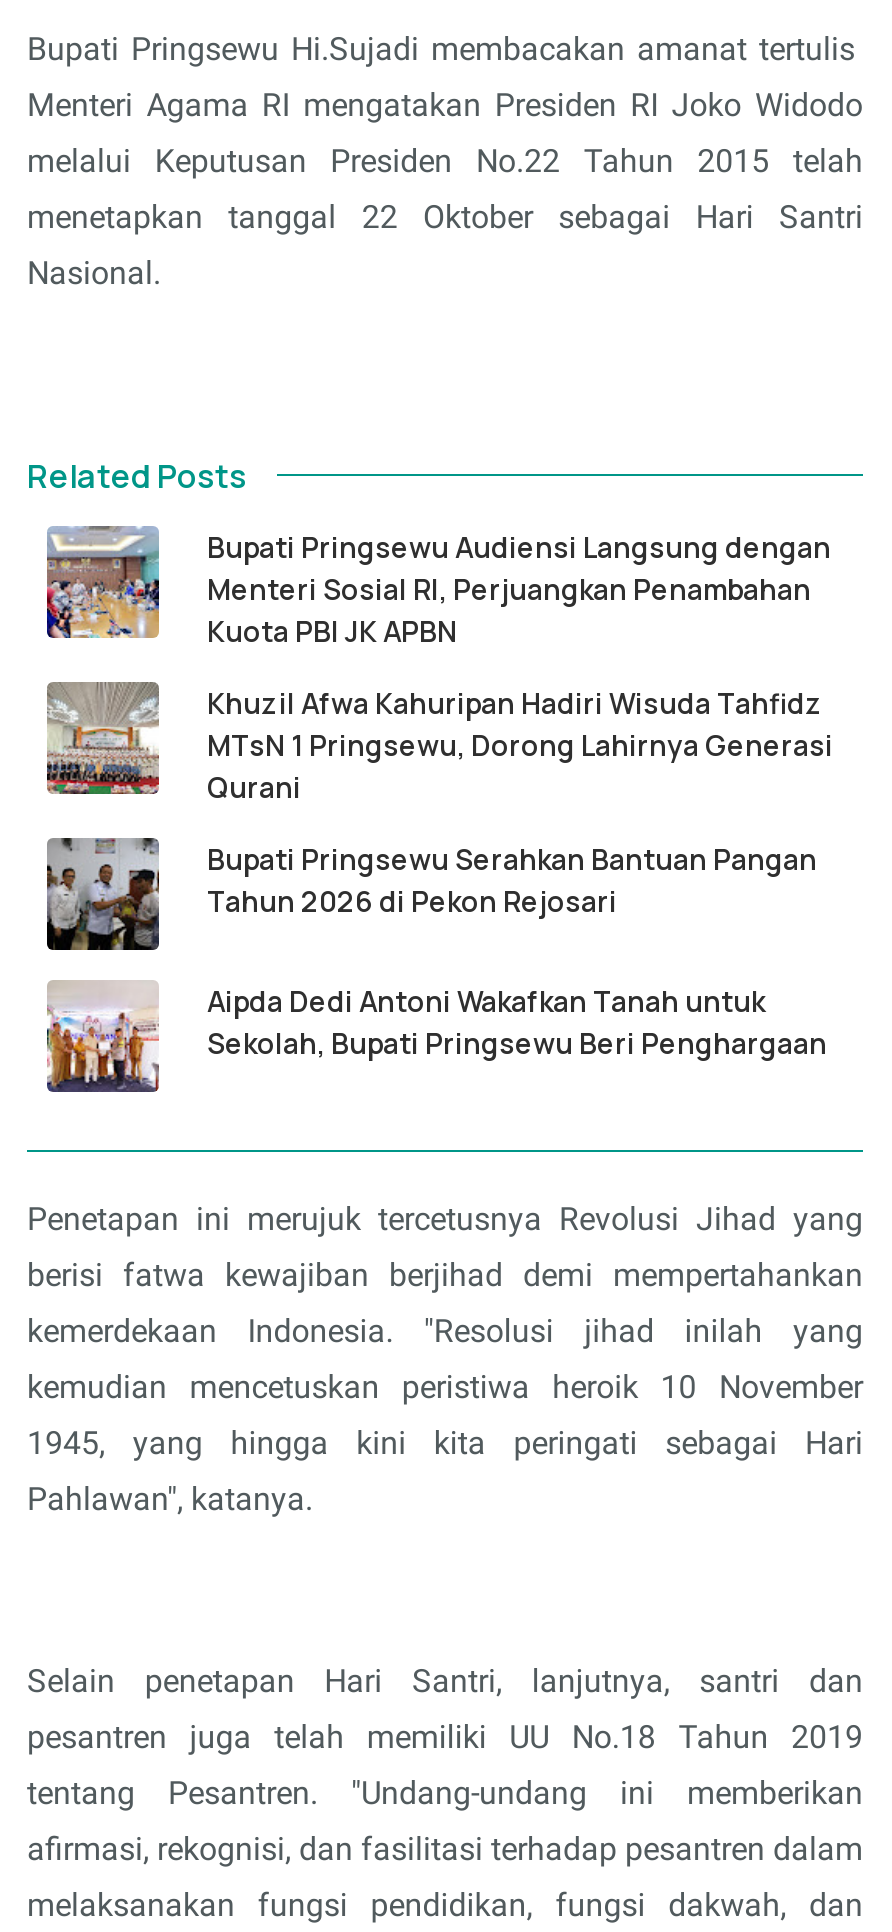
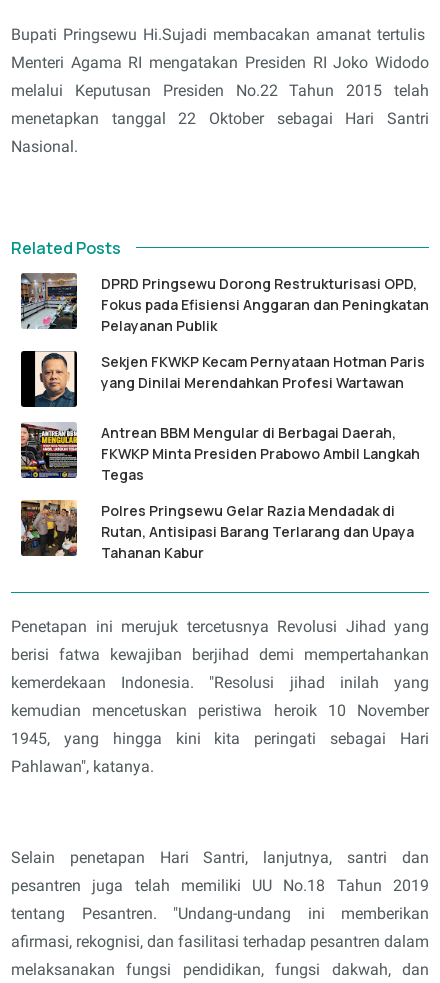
- [image]
- Bupati Pringsewu Audiensi Langsung dengan
- Menteri Sosial RI, Perjuangkan Penambahan
- Kuota PBI JK APBN
+ [image]
+ DPRD Pringsewu Dorong Restrukturisasi OPD,
+ Fokus pada Efisiensi Anggaran dan Peningkatan
+ Pelayanan Publik

- [image]
- Khuzil Afwa Kahuripan Hadiri Wisuda Tahfidz
- MTsN 1 Pringsewu, Dorong Lahirnya Generasi
- Qurani
+ [image]
+ Sekjen FKWKP Kecam Pernyataan Hotman Paris
+ yang Dinilai Merendahkan Profesi Wartawan

- [image]
- Bupati Pringsewu Serahkan Bantuan Pangan
- Tahun 2026 di Pekon Rejosari
+ [image]
+ Antrean BBM Mengular di Berbagai Daerah,
+ FKWKP Minta Presiden Prabowo Ambil Langkah
+ Tegas

- [image]
- Aipda Dedi Antoni Wakafkan Tanah untuk
- Sekolah, Bupati Pringsewu Beri Penghargaan
+ [image]
+ Polres Pringsewu Gelar Razia Mendadak di
+ Rutan, Antisipasi Barang Terlarang dan Upaya
+ Tahanan Kabur
